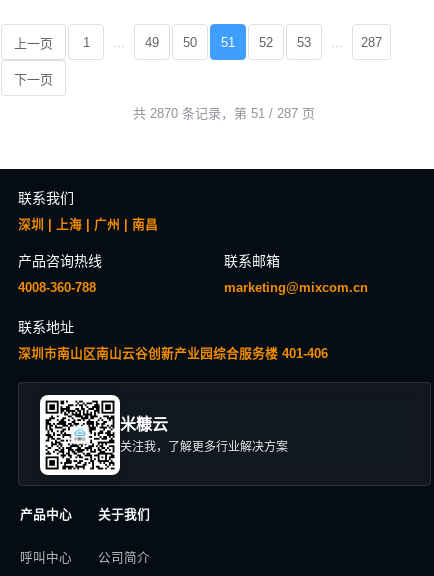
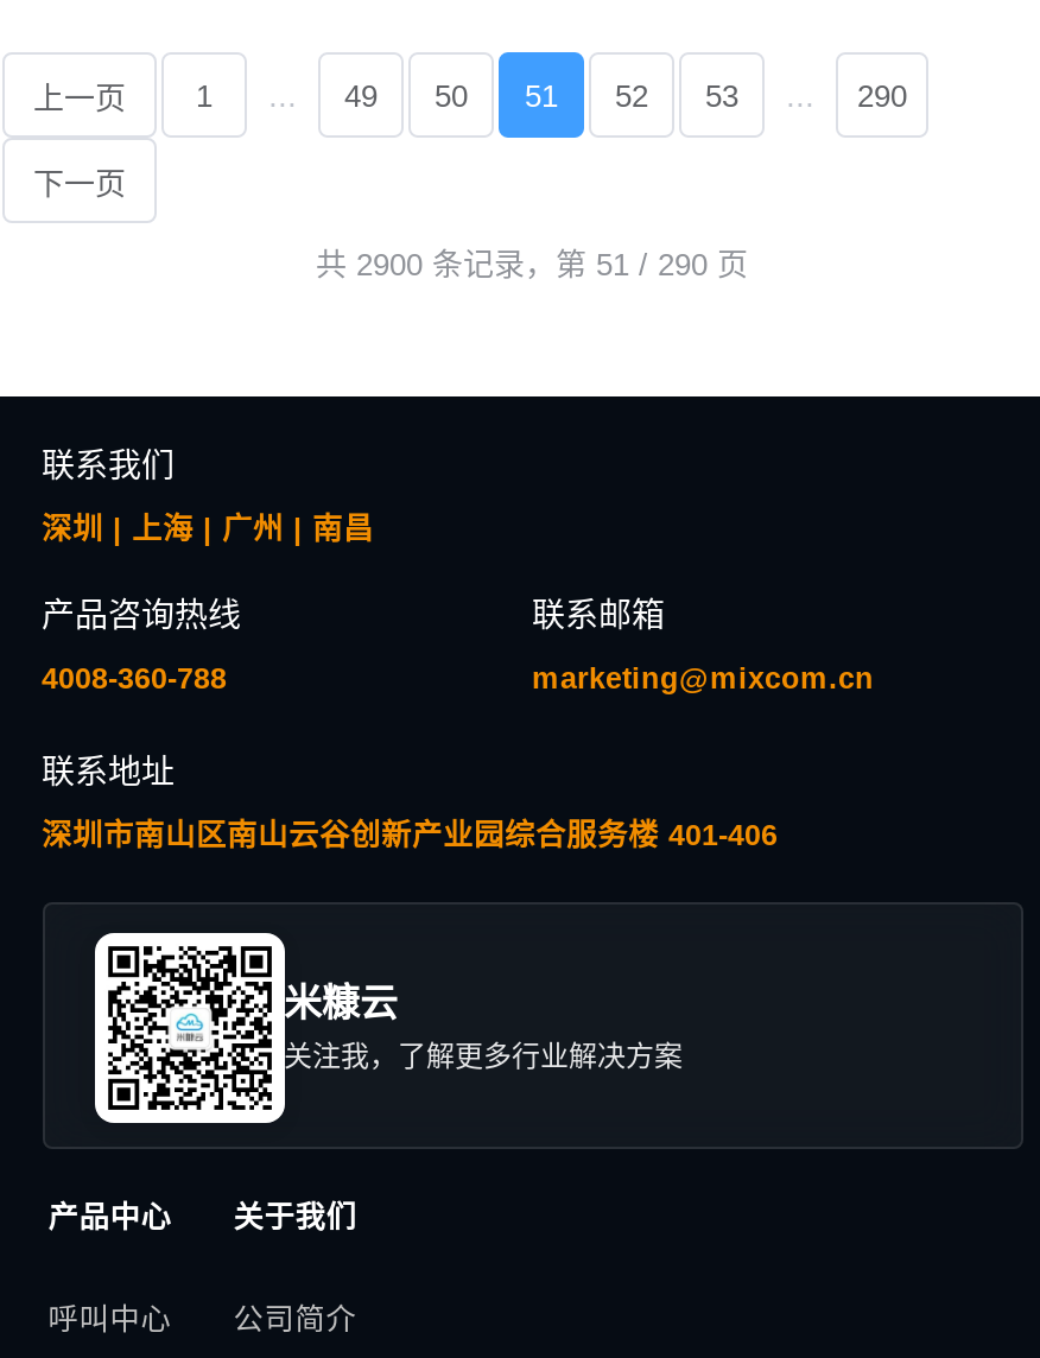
- 287
+ 290

- 共 2870 条记录，第 51 / 287 页
+ 共 2900 条记录，第 51 / 290 页
